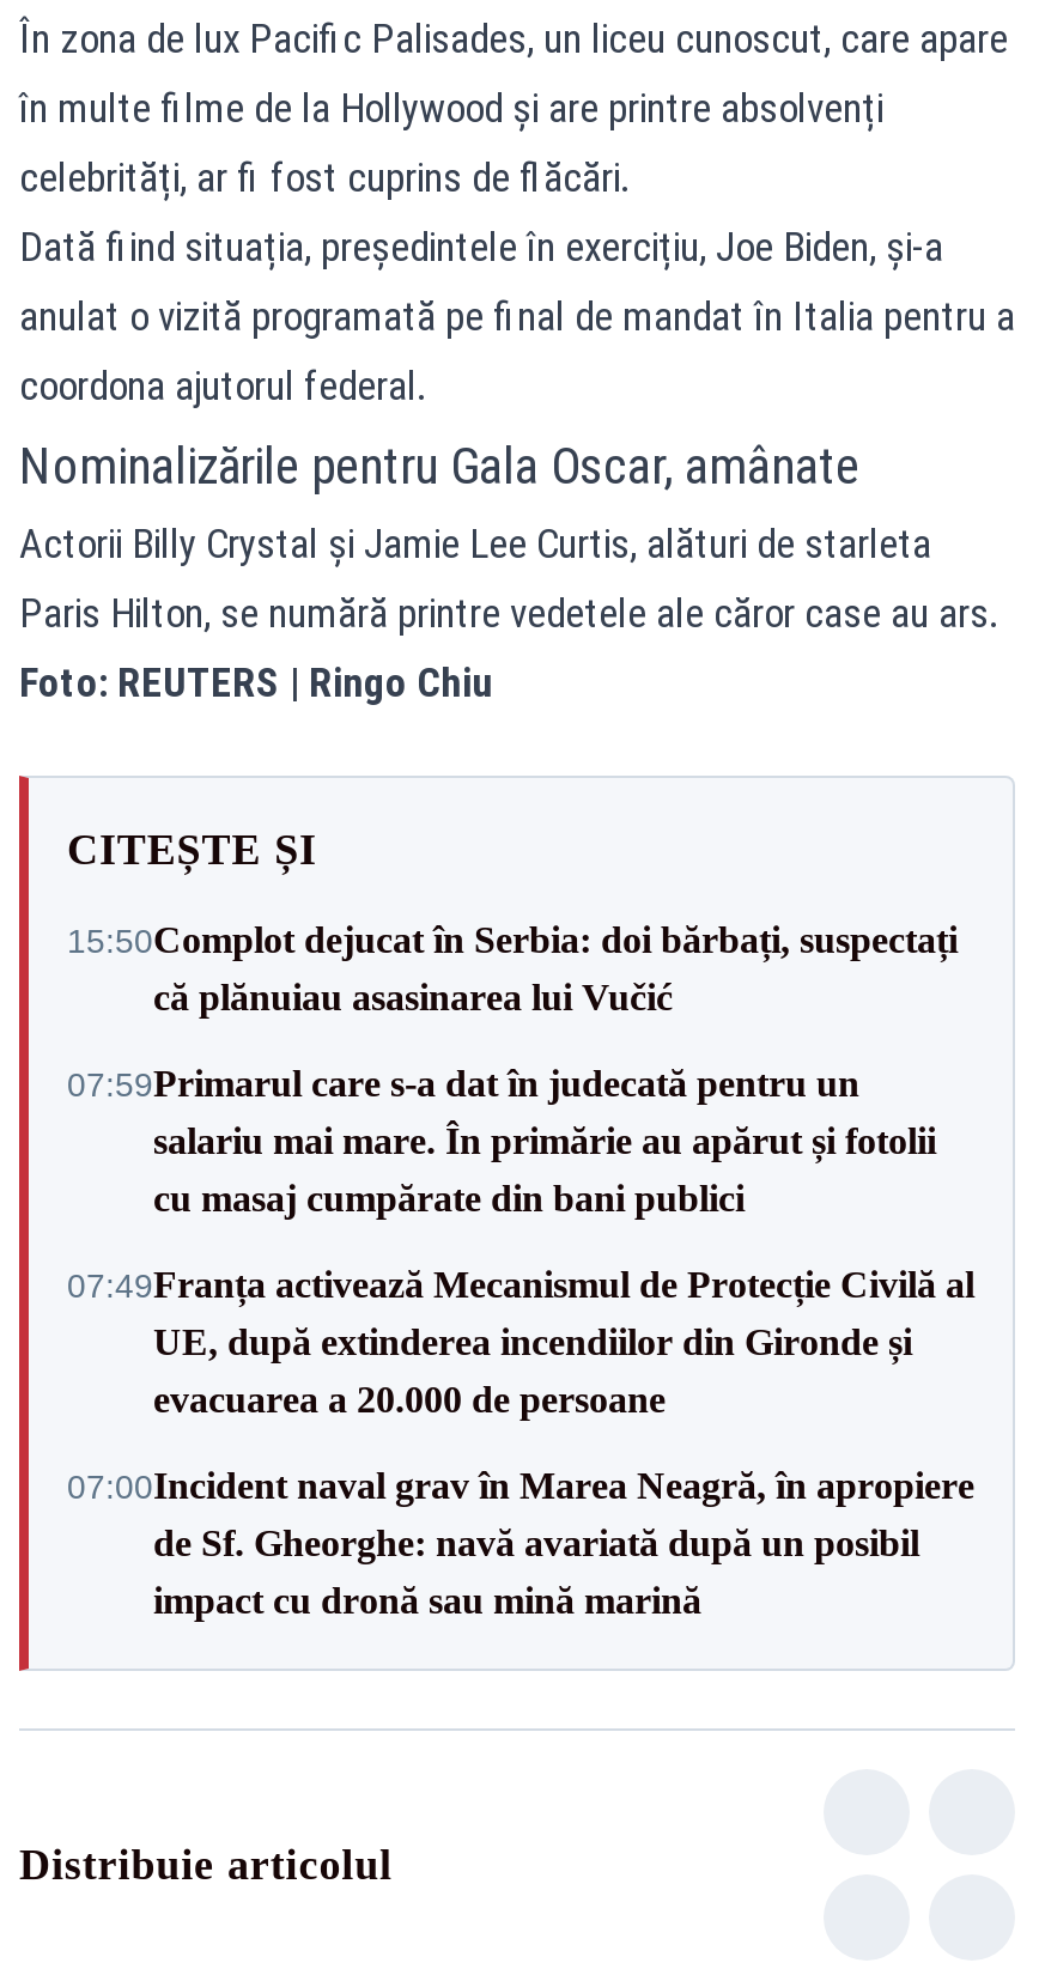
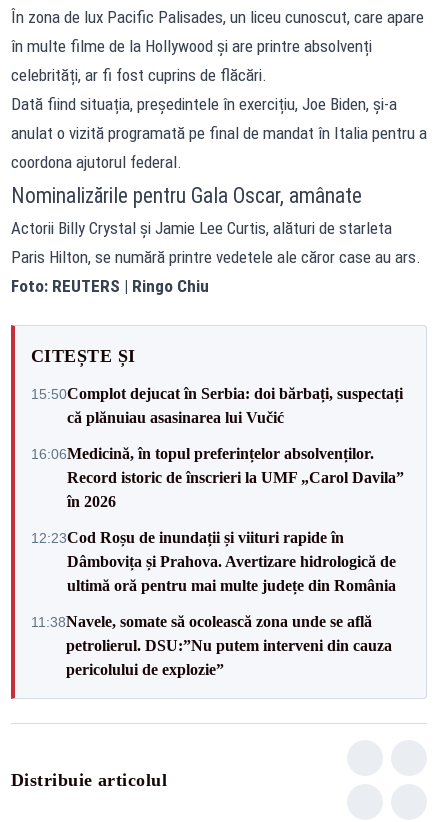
- 07:59Primarul care s-a dat în judecată pentru un
- salariu mai mare. În primărie au apărut și fotolii
- cu masaj cumpărate din bani publici
+ 16:06Medicină, în topul preferințelor absolvenților.
+ Record istoric de înscrieri la UMF „Carol Davila”
+ în 2026

- 07:49Franța activează Mecanismul de Protecție Civilă al
- UE, după extinderea incendiilor din Gironde și
- evacuarea a 20.000 de persoane
+ 12:23Cod Roșu de inundații și viituri rapide în
+ Dâmbovița și Prahova. Avertizare hidrologică de
+ ultimă oră pentru mai multe județe din România

- 07:00Incident naval grav în Marea Neagră, în apropiere
- de Sf. Gheorghe: navă avariată după un posibil
- impact cu dronă sau mină marină
+ 11:38Navele, somate să ocolească zona unde se află
+ petrolierul. DSU:”Nu putem interveni din cauza
+ pericolului de explozie”
